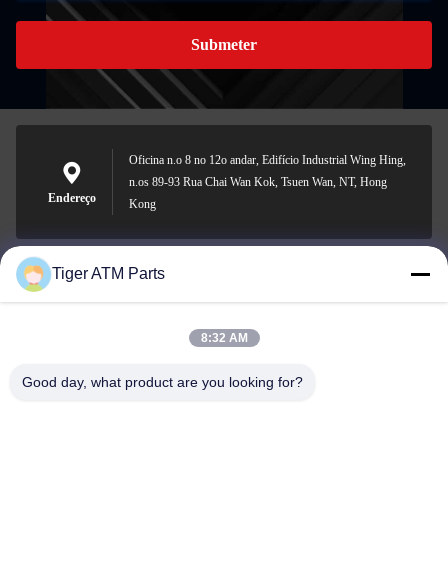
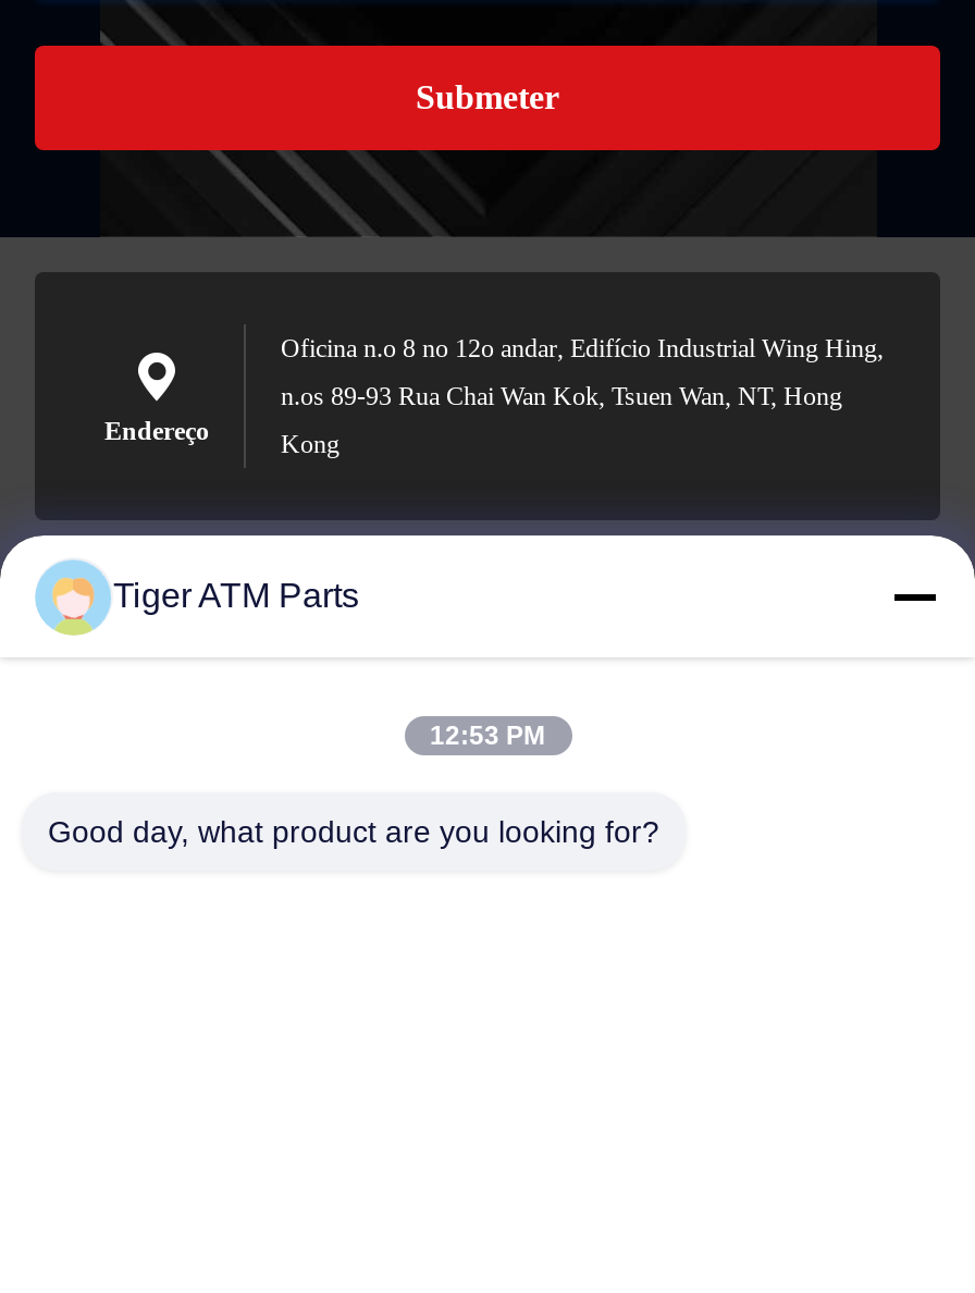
- 8:32 AM
+ 12:53 PM
